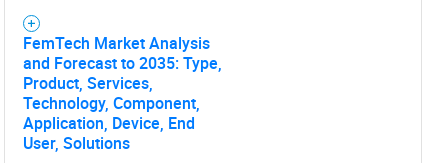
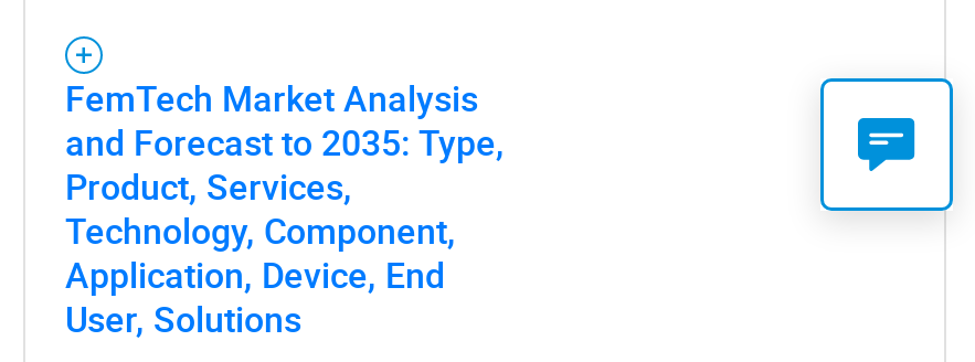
+ [image]
